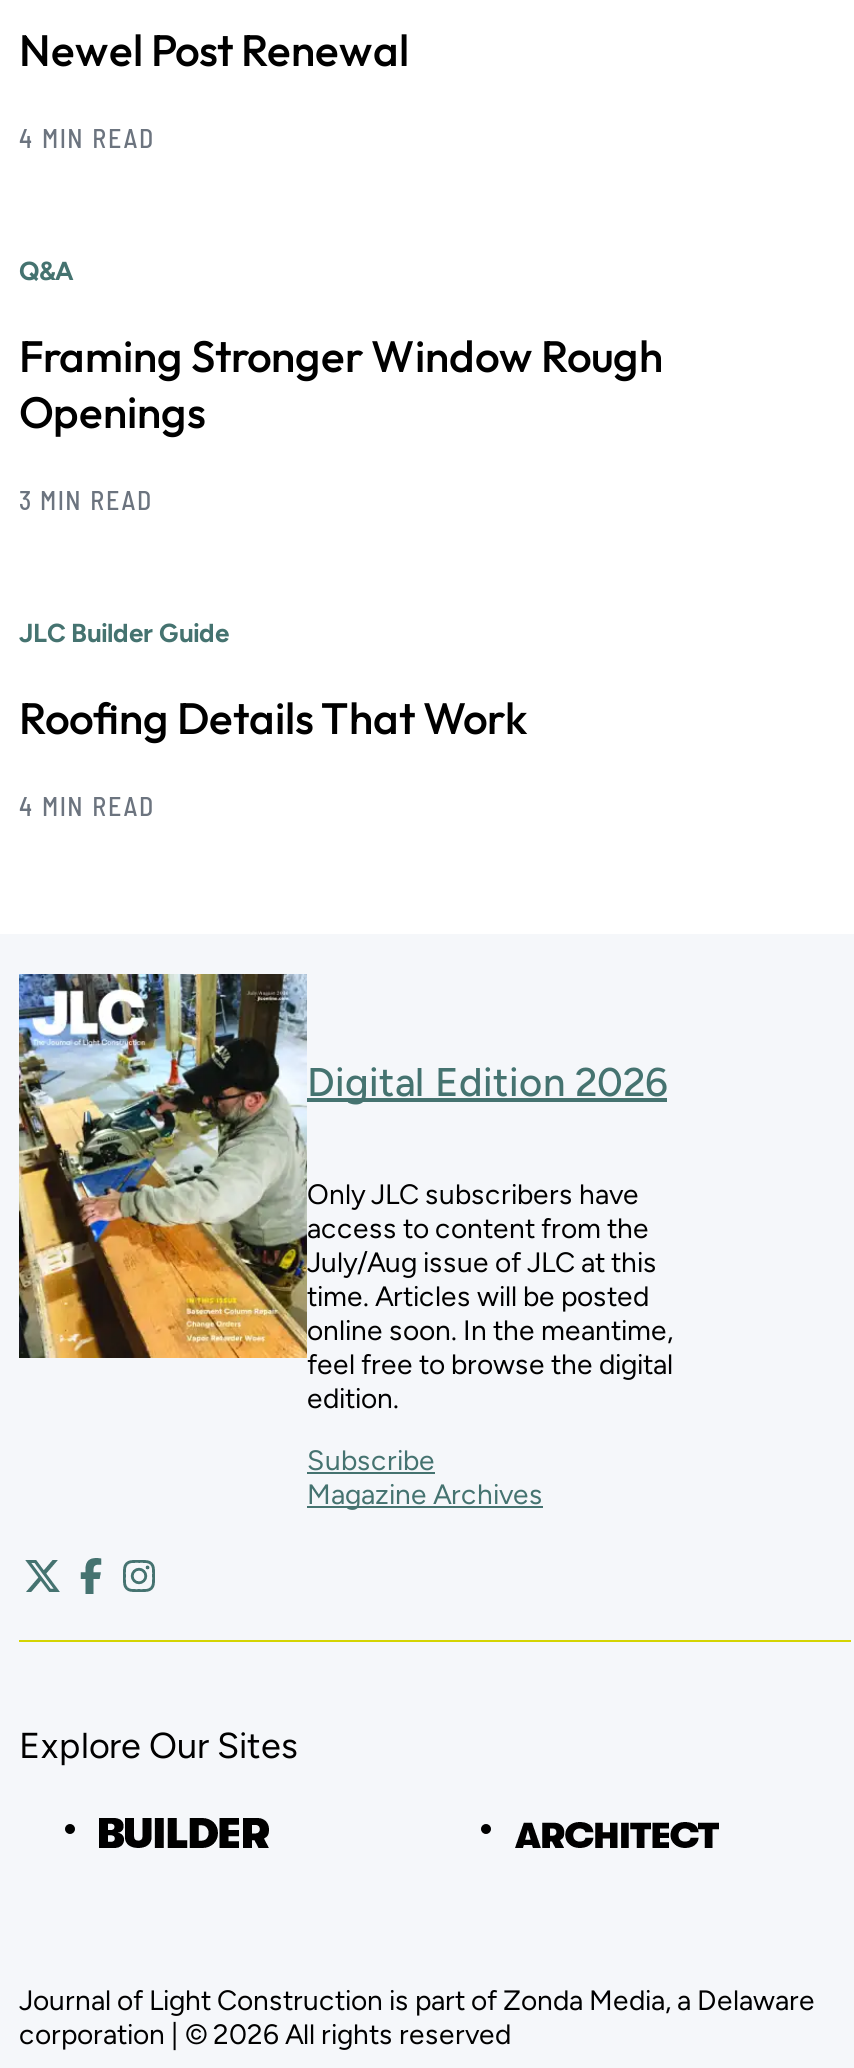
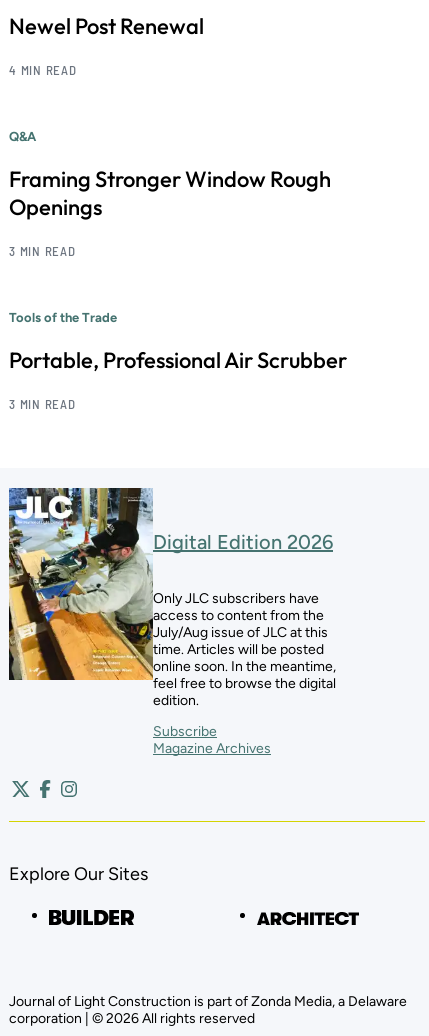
- JLC Builder Guide
+ Tools of the Trade

- Roofing Details That Work
+ Portable, Professional Air Scrubber

- 4 MIN READ
+ 3 MIN READ
